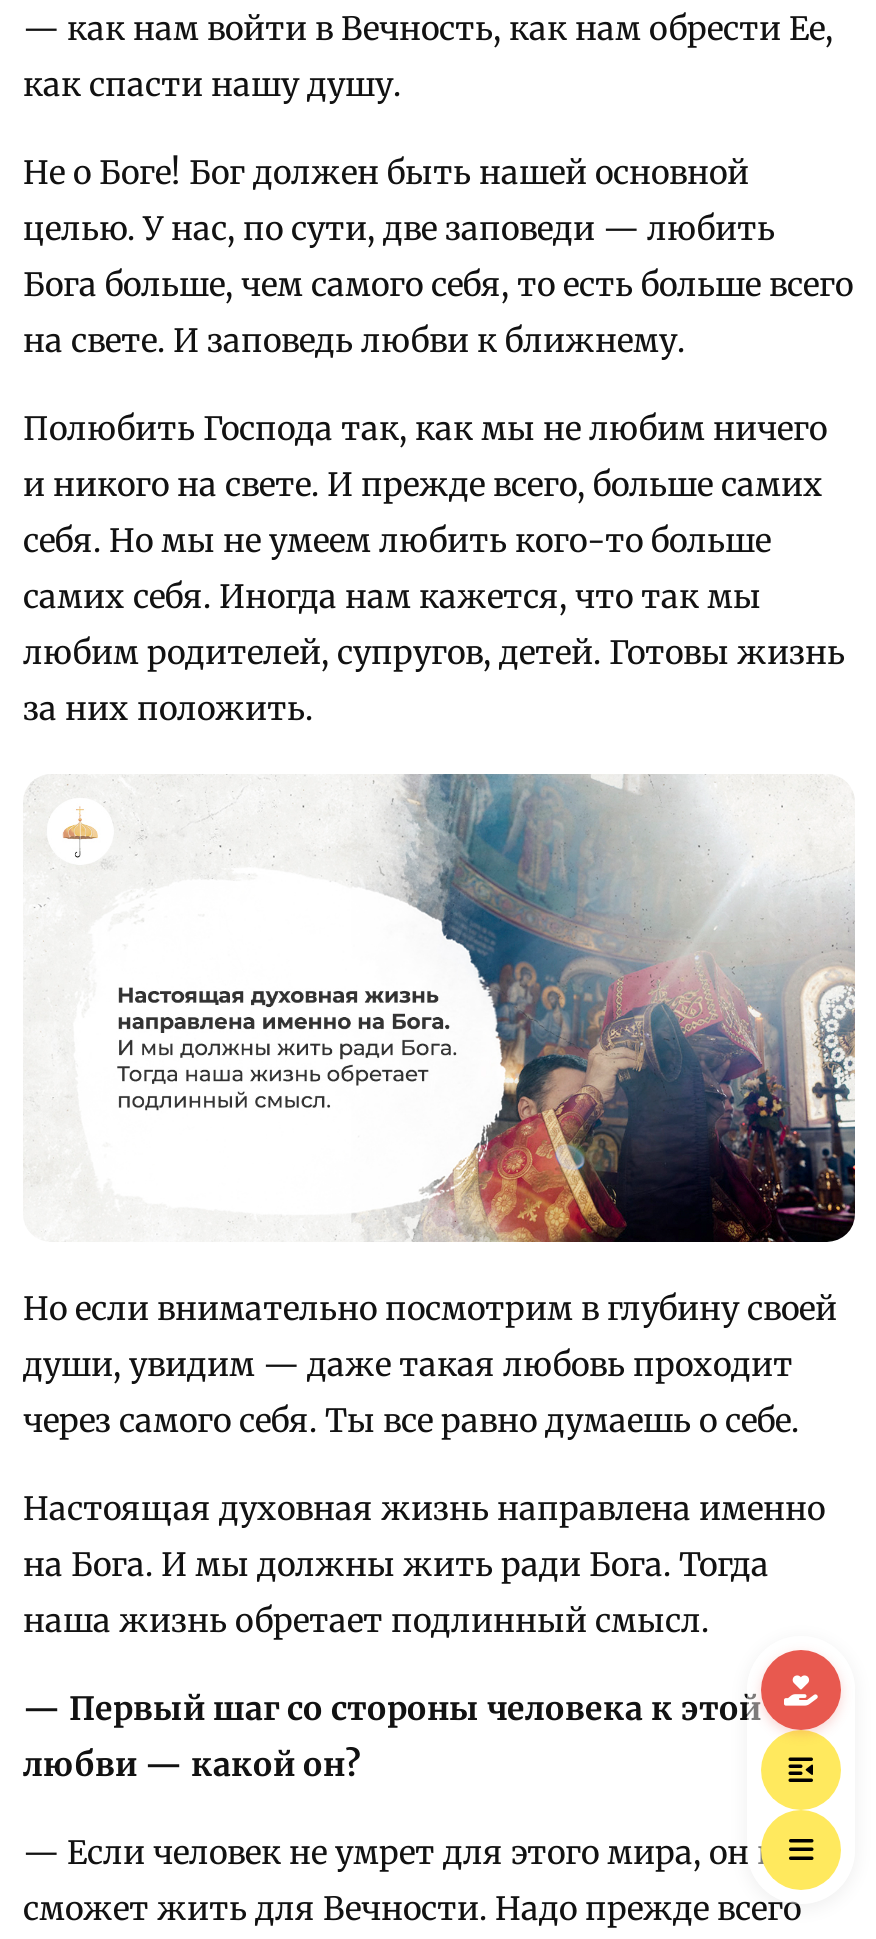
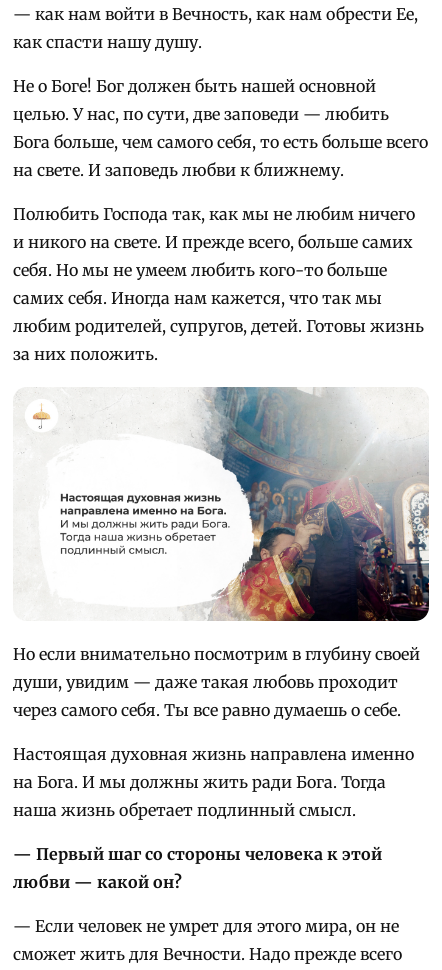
- [image]
